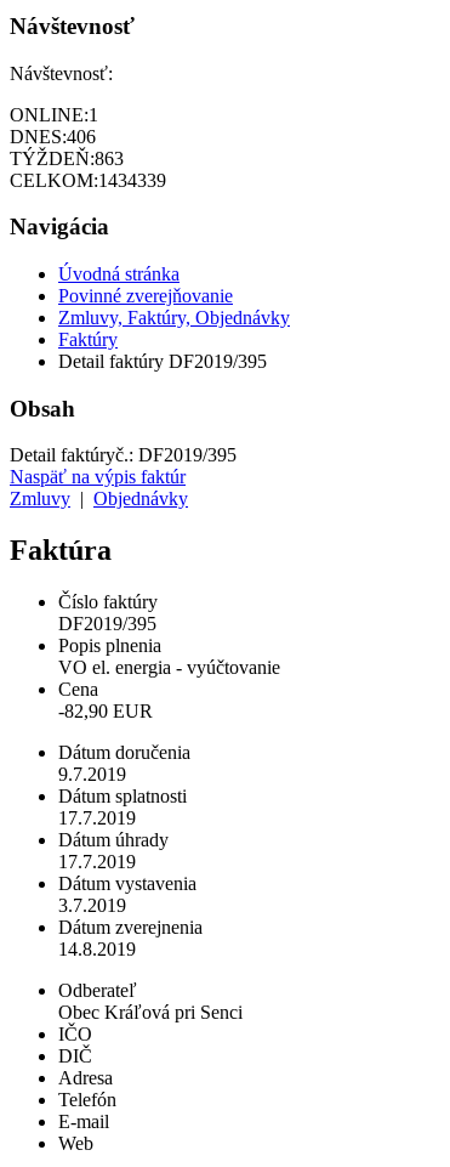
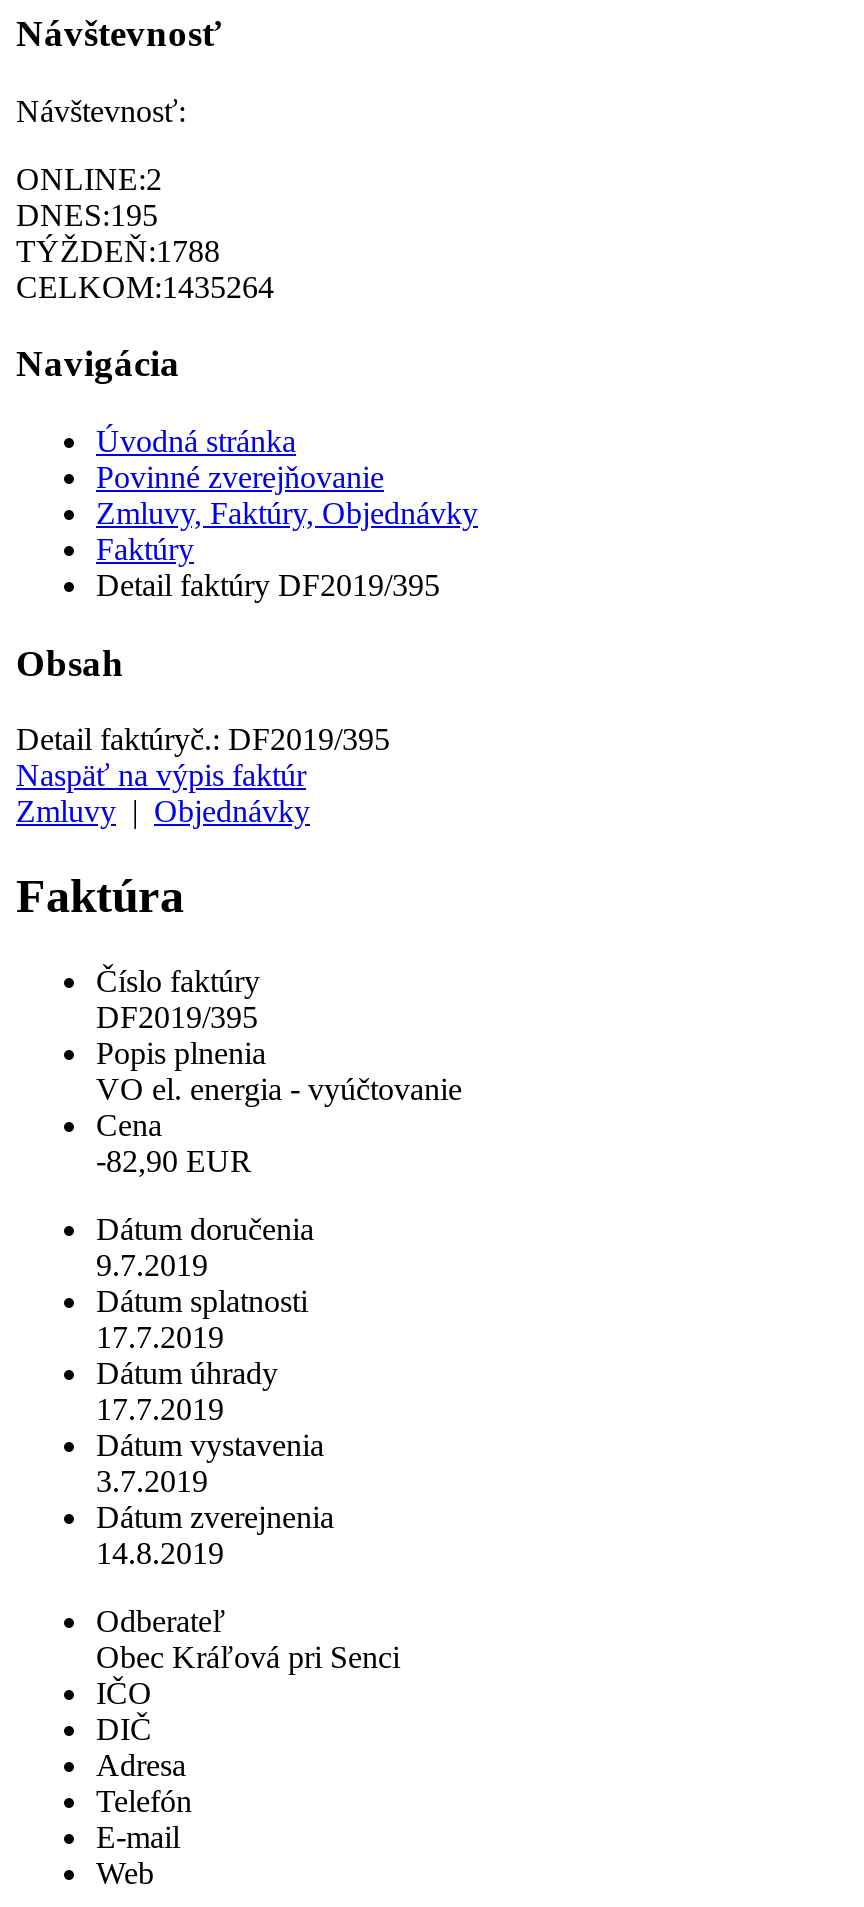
- ONLINE:1
+ ONLINE:2

- DNES:406
+ DNES:195

- TÝŽDEŇ:863
+ TÝŽDEŇ:1788

- CELKOM:1434339
+ CELKOM:1435264
